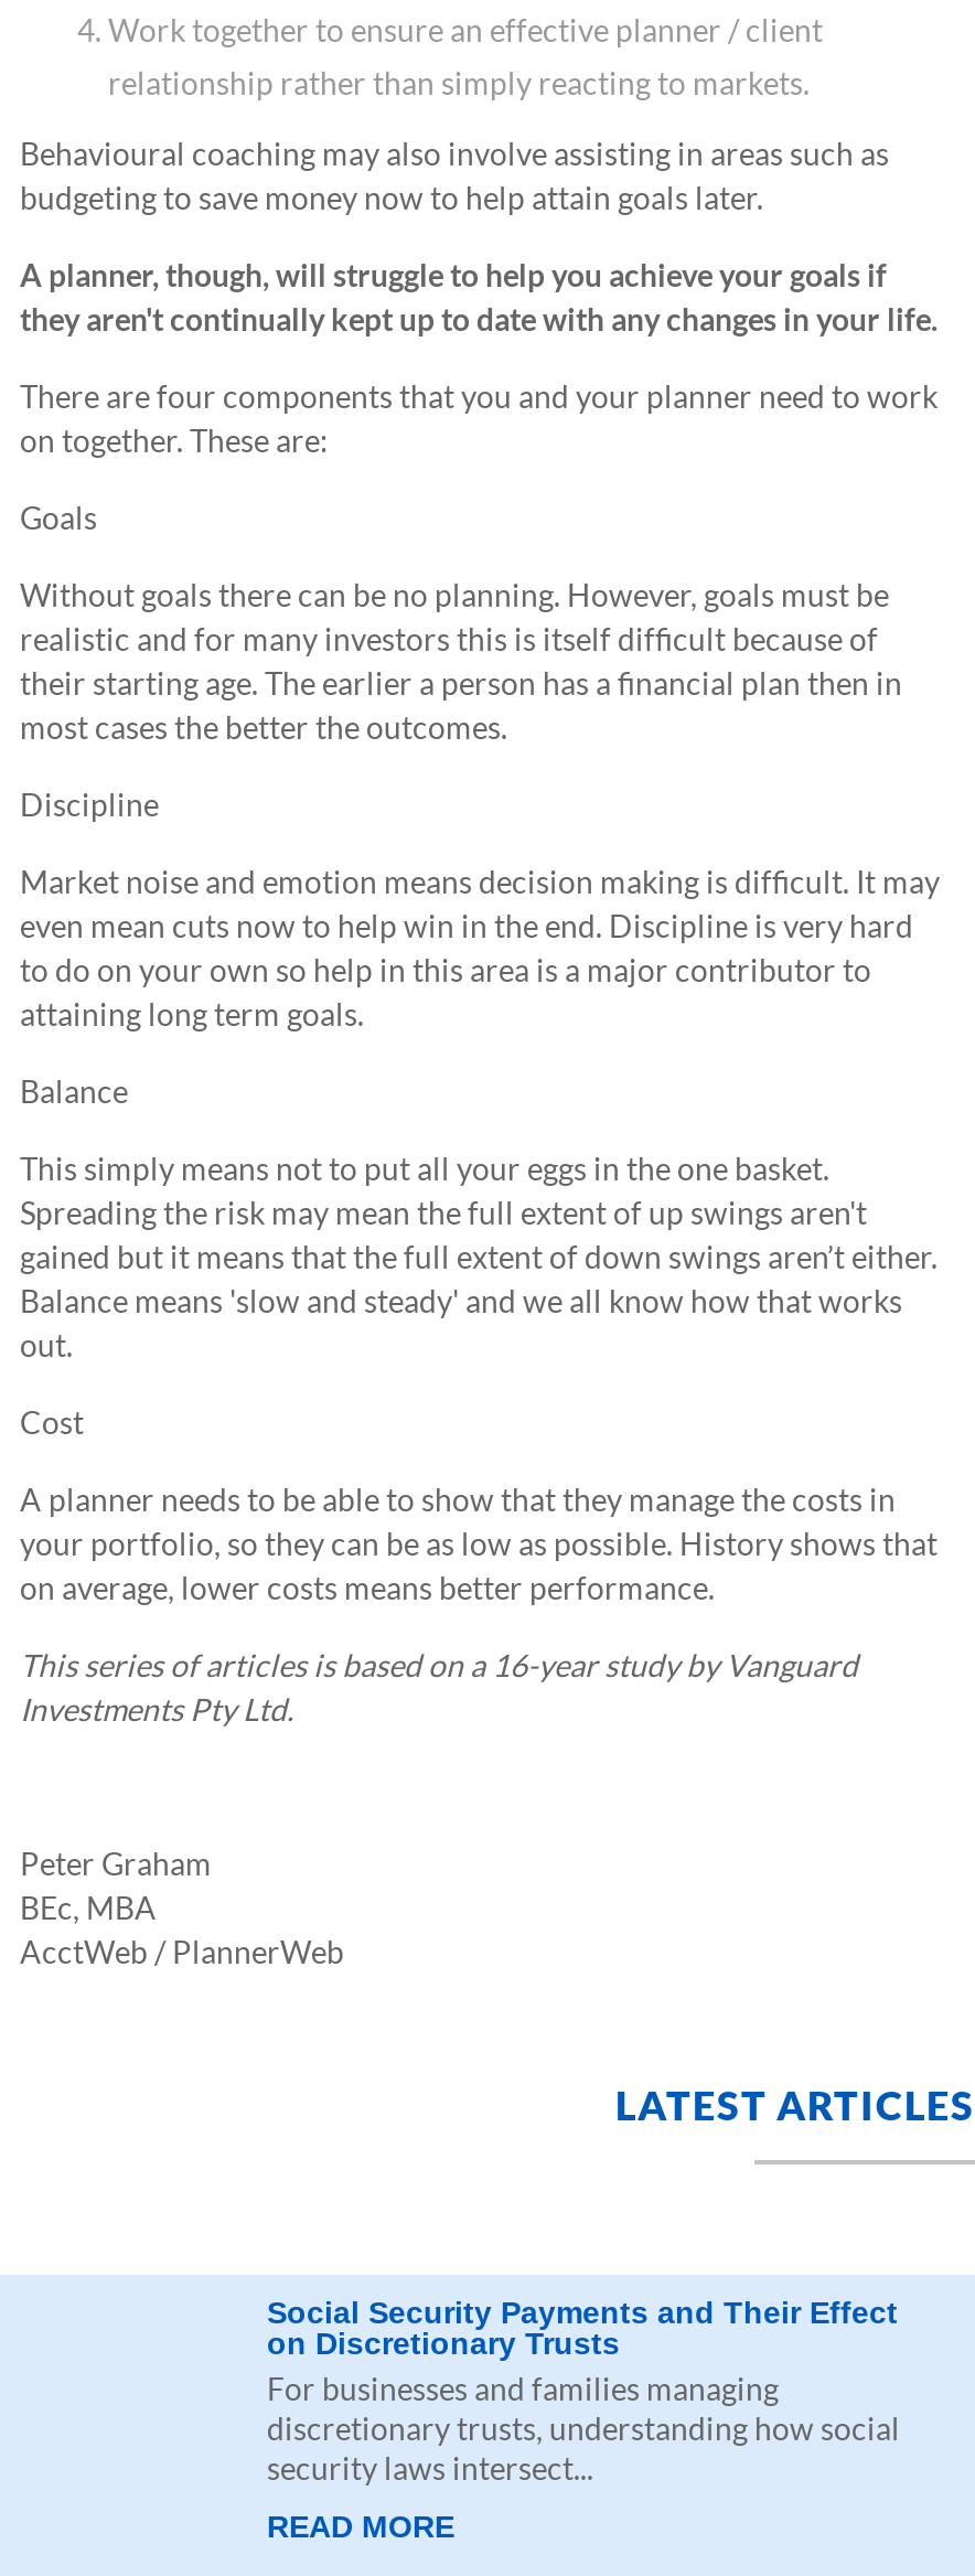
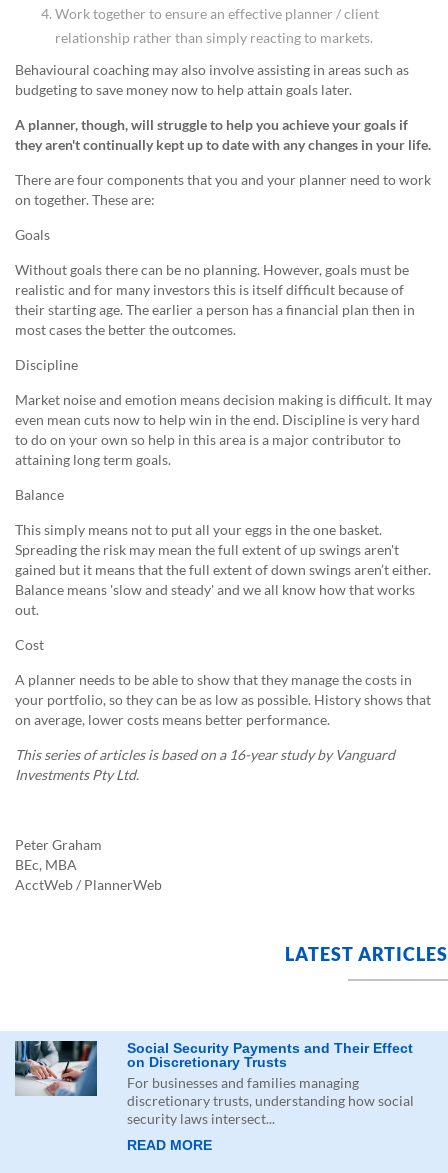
+ [image]
